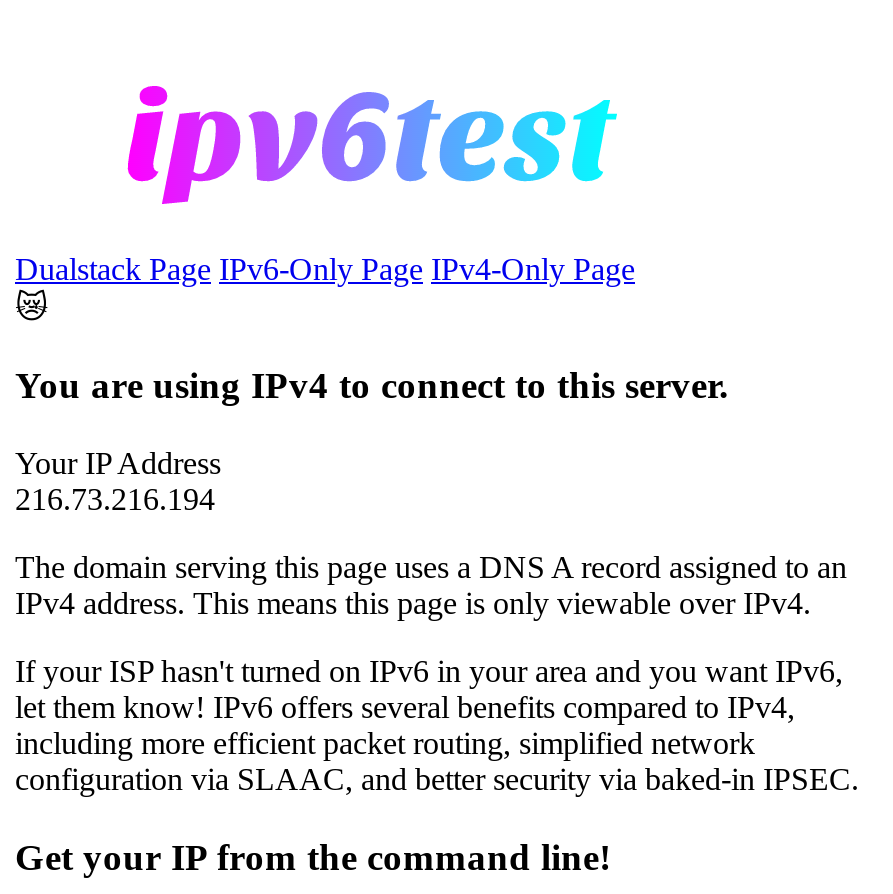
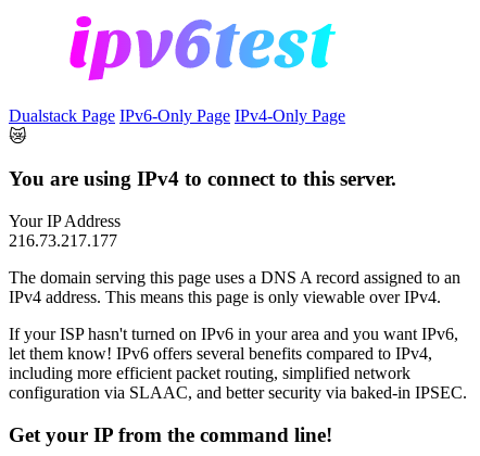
- 216.73.216.194
+ 216.73.217.177
